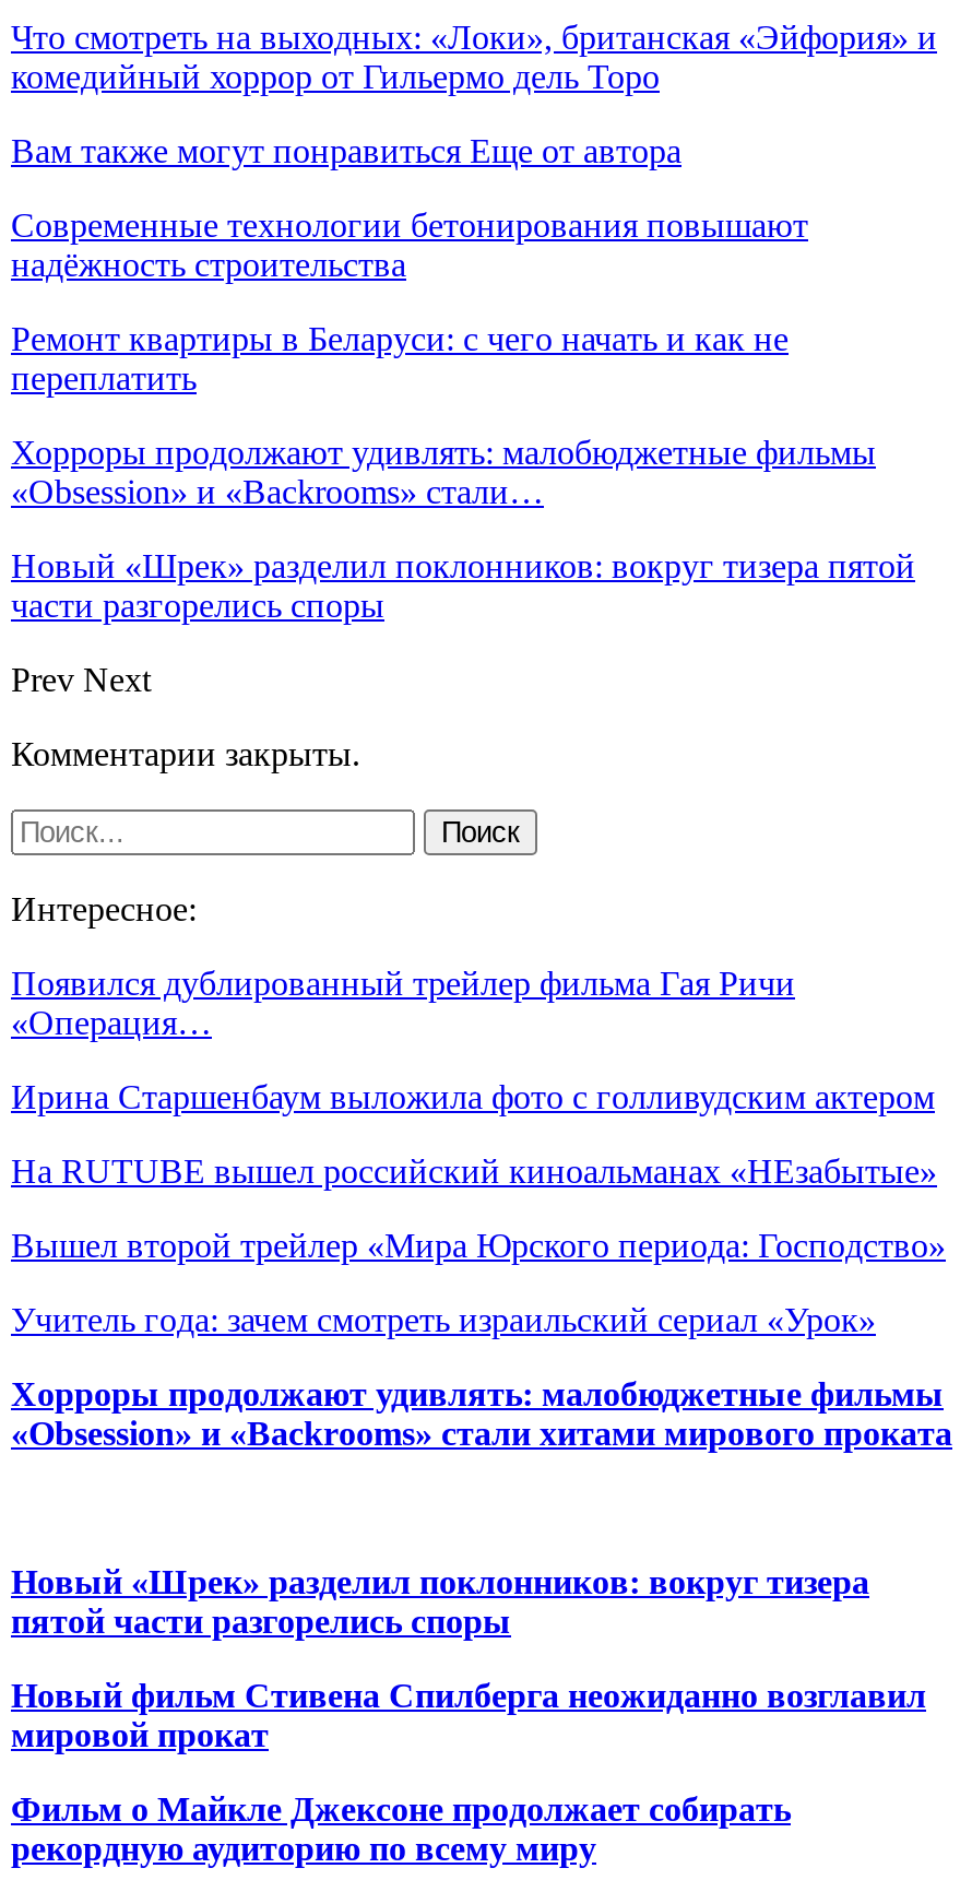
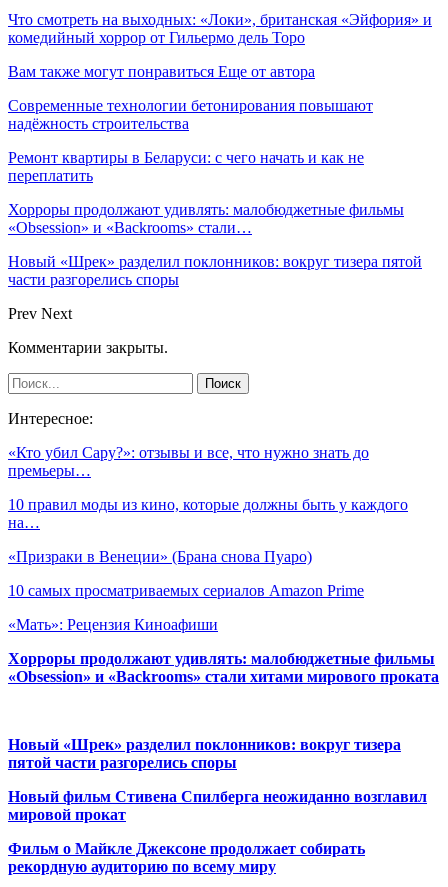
- Появился дублированный трейлер фильма Гая Ричи
- «Операция…
+ «Кто убил Сару?»: отзывы и все, что нужно знать до
+ премьеры…

- Ирина Старшенбаум выложила фото с голливудским актером
+ 10 правил моды из кино, которые должны быть у каждого
+ на…

- На RUTUBE вышел российский киноальманах «НЕзабытые»
+ «Призраки в Венеции» (Брана снова Пуаро)

- Вышел второй трейлер «Мира Юрского периода: Господство»
+ 10 самых просматриваемых сериалов Amazon Prime

- Учитель года: зачем смотреть израильский сериал «Урок»
+ «Мать»: Рецензия Киноафиши
